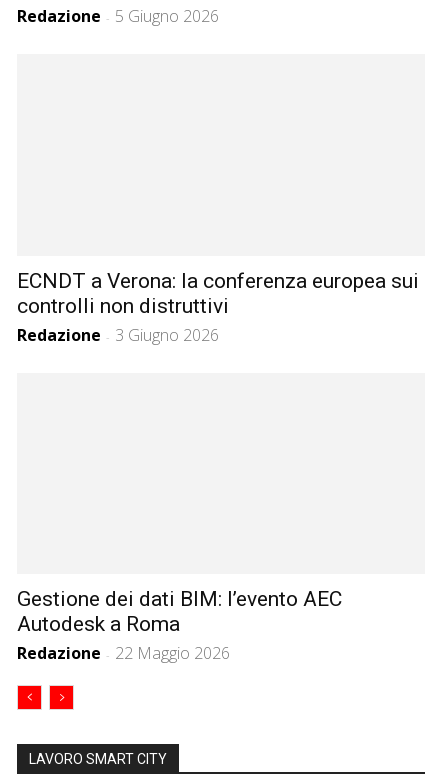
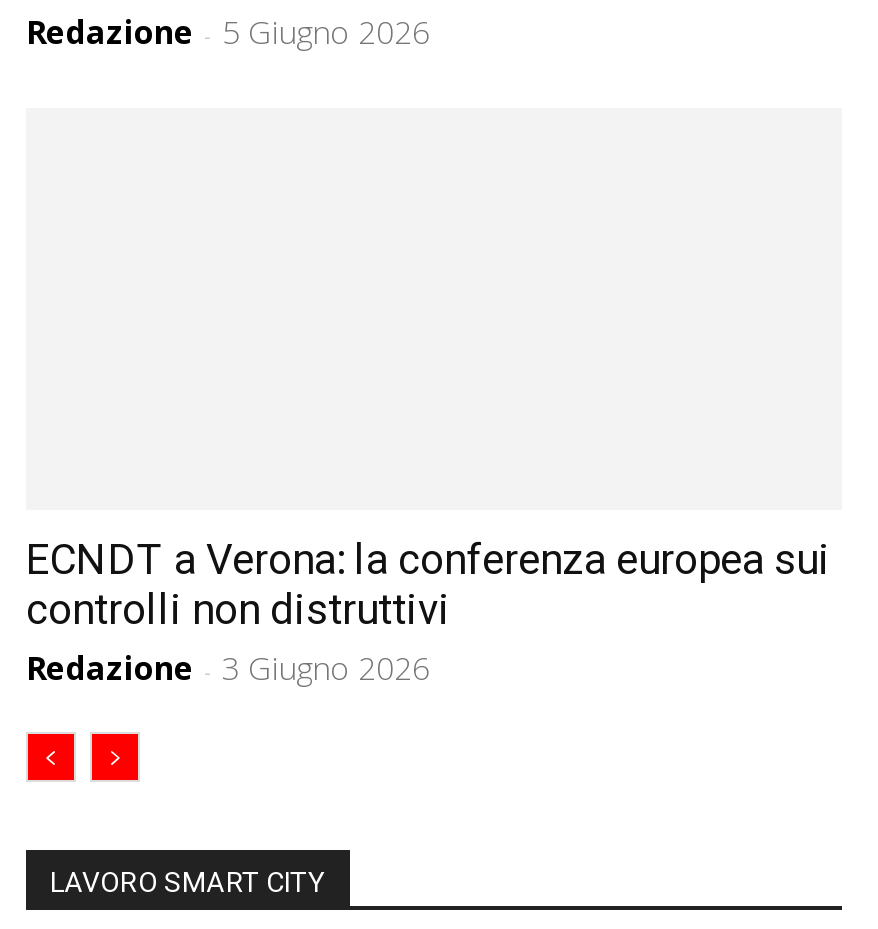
- Gestione dei dati BIM: l’evento AEC
- Autodesk a Roma
- Redazione - 22 Maggio 2026
